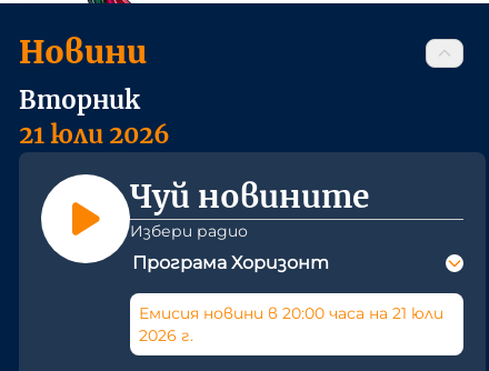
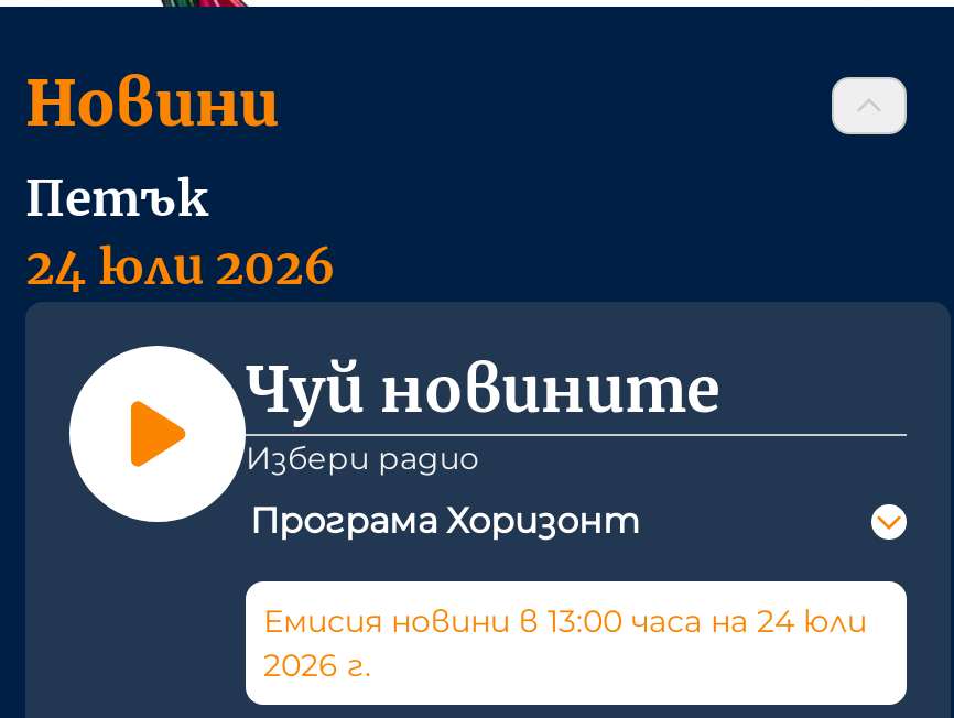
- Вторник
- 21 юли 2026
+ Петък
+ 24 юли 2026

- Емисия новини в 20:00 часа на 21 юли
+ Емисия новини в 13:00 часа на 24 юли
